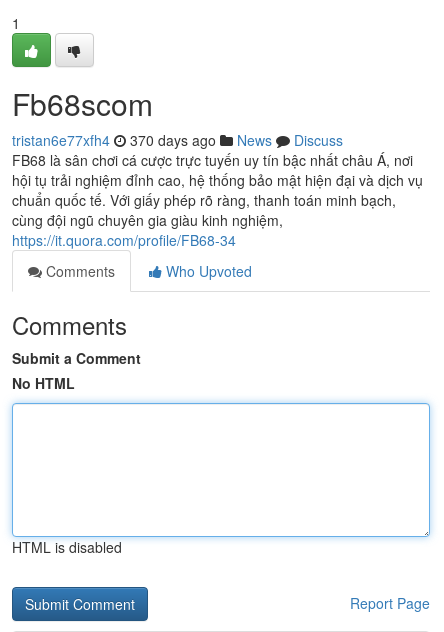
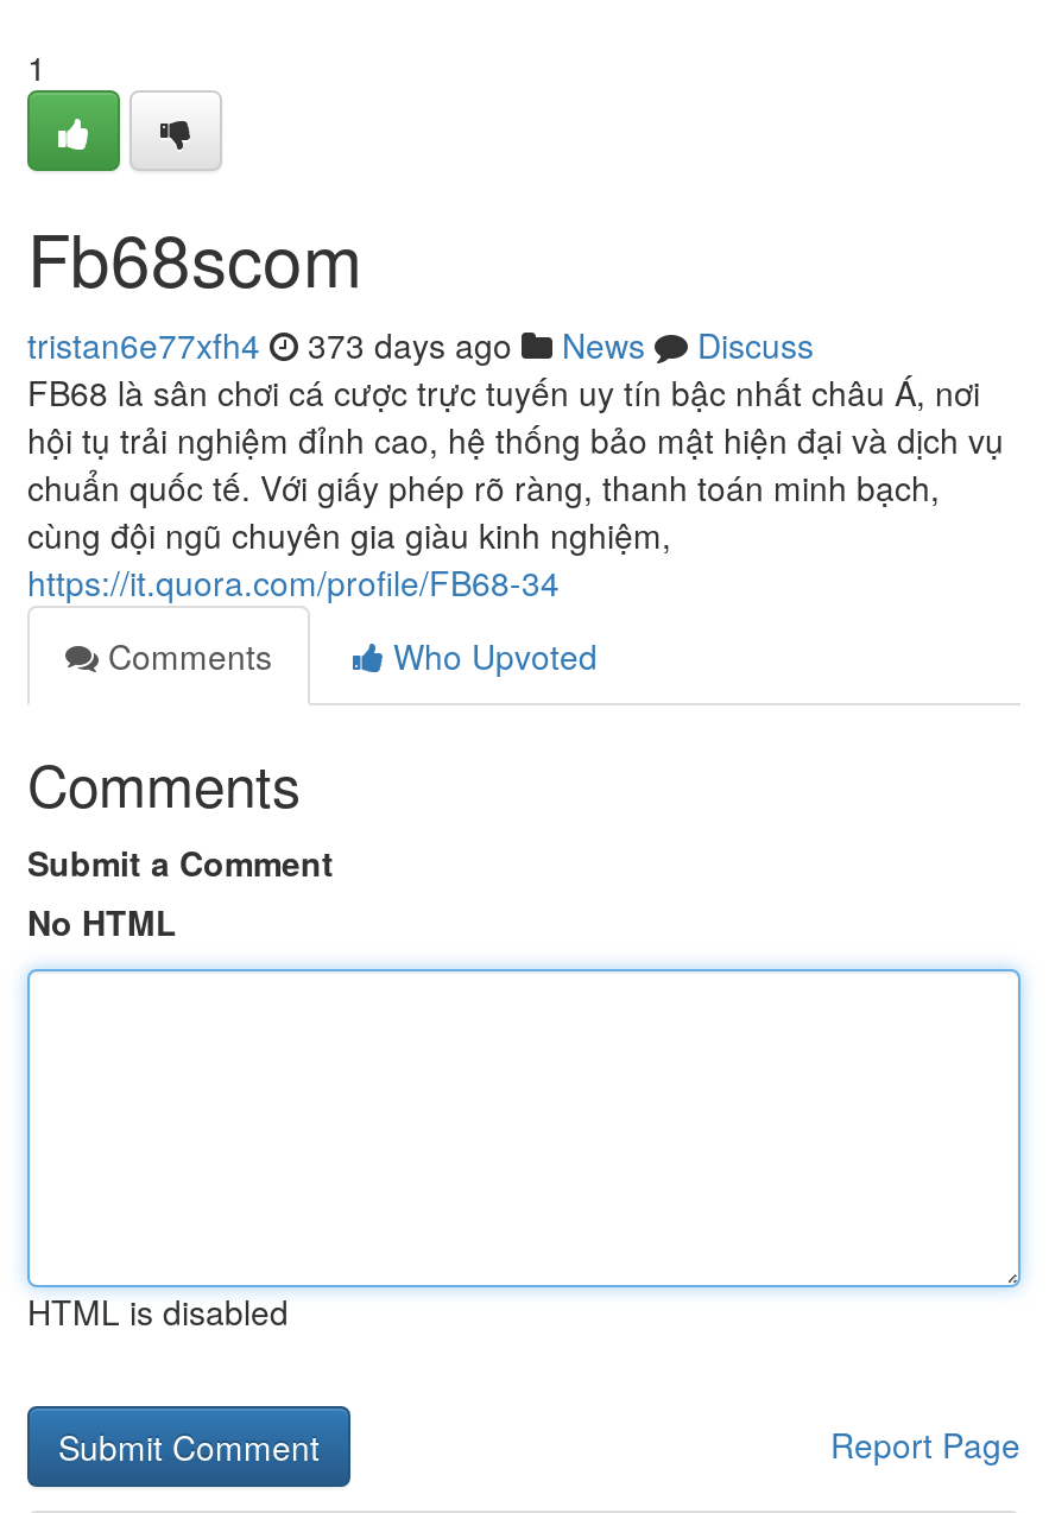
- tristan6e77xfh4 370 days ago News Discuss
+ tristan6e77xfh4 373 days ago News Discuss
